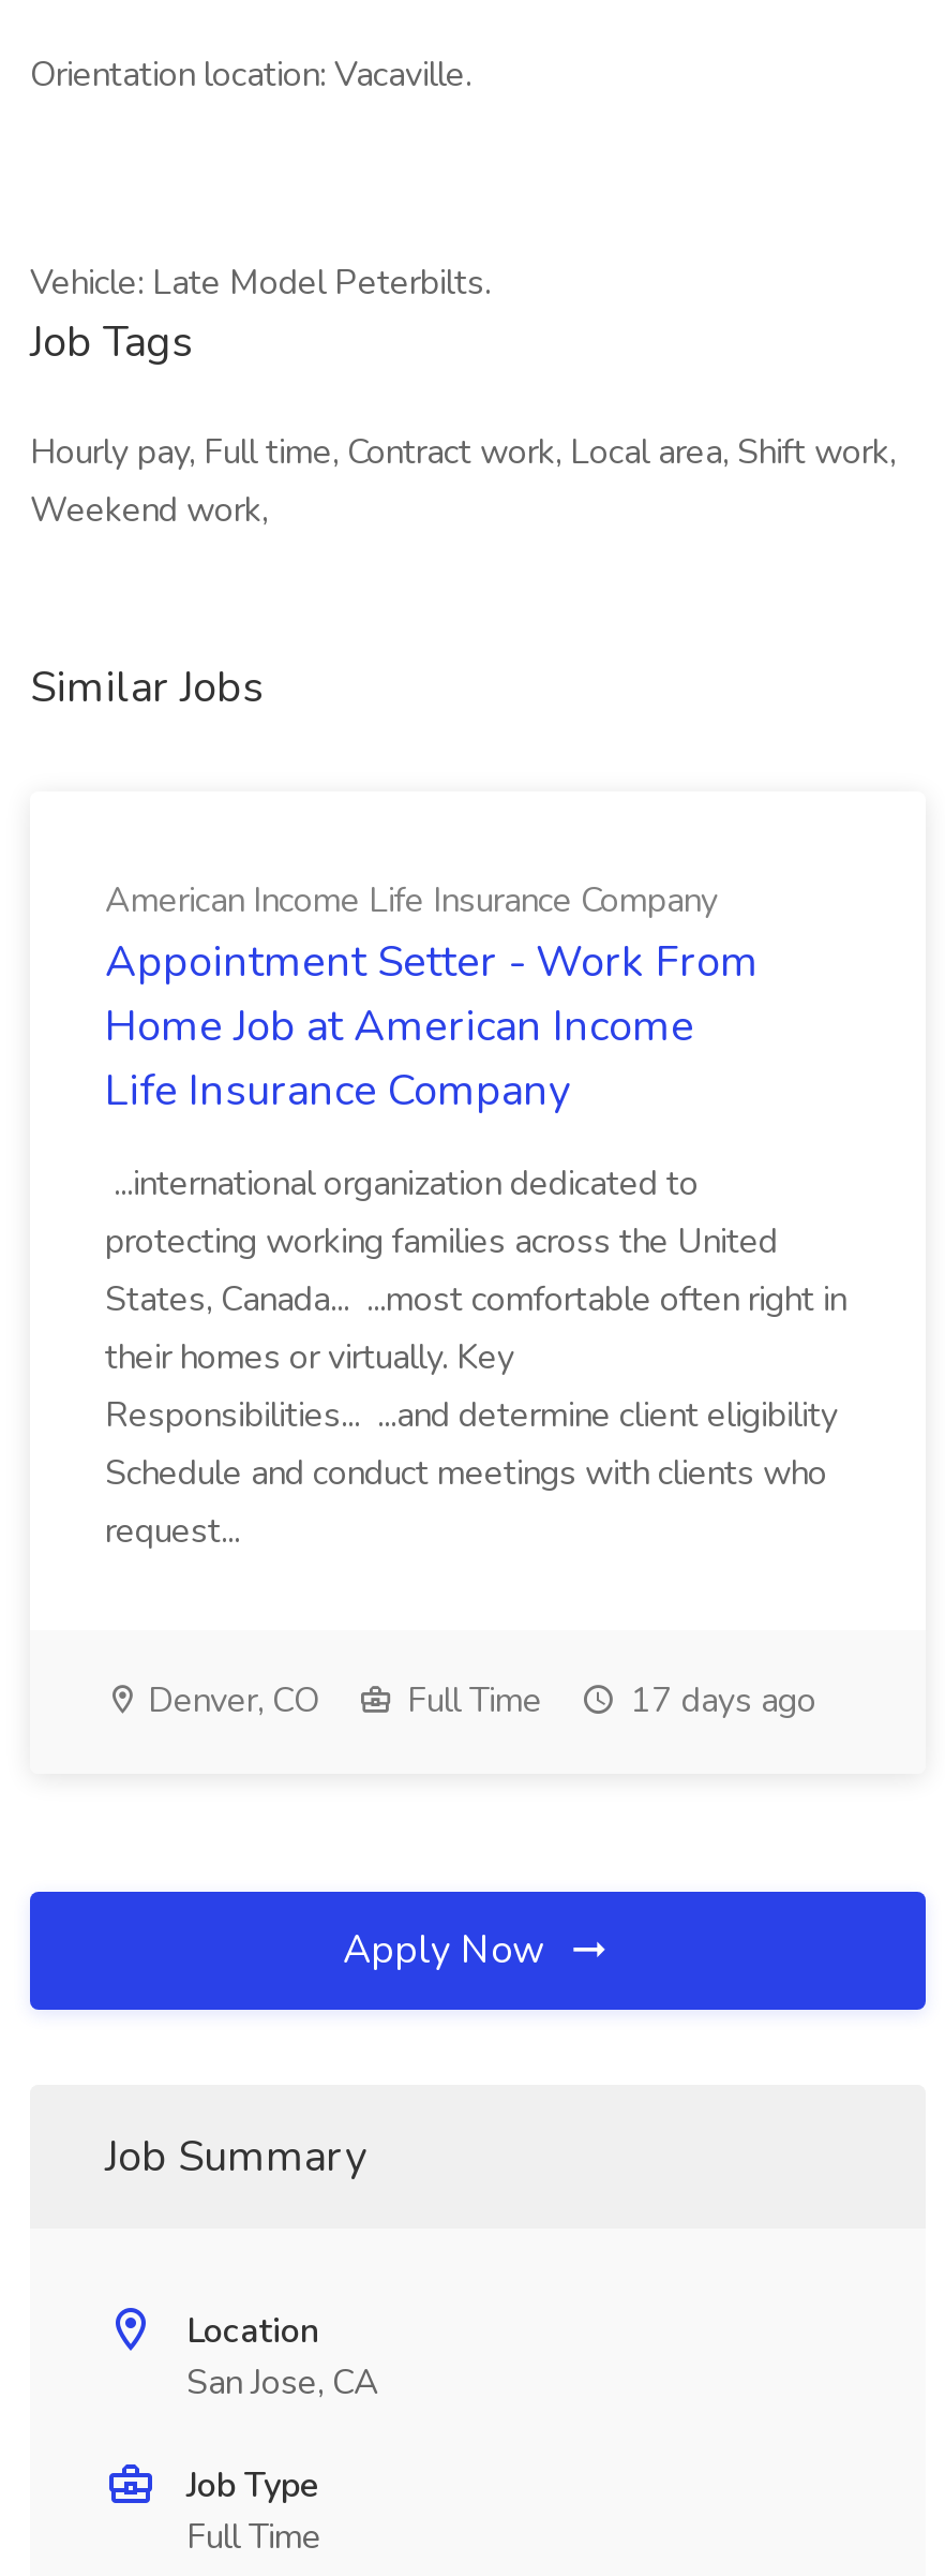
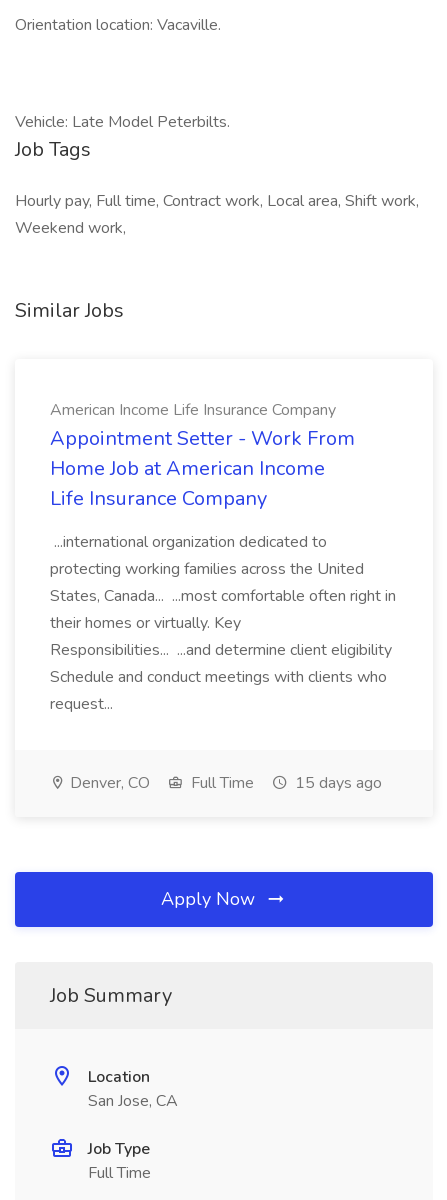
- Denver, CO Full Time 17 days ago
+ Denver, CO Full Time 15 days ago
